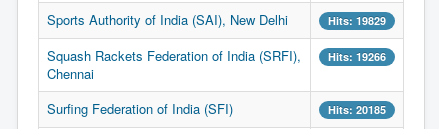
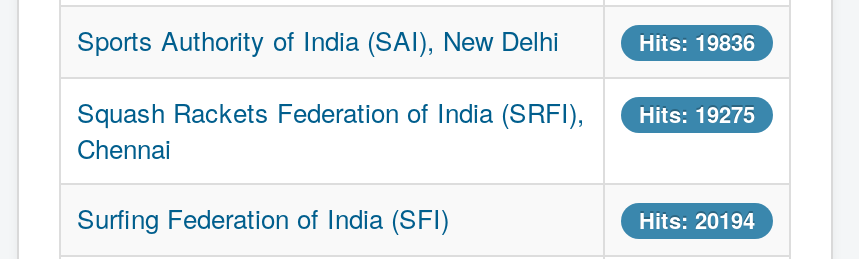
- Hits: 19829
+ Hits: 19836

- Squash Rackets Federation of India (SRFI), Hits: 19266
+ Squash Rackets Federation of India (SRFI), Hits: 19275

- Hits: 20185
+ Hits: 20194
